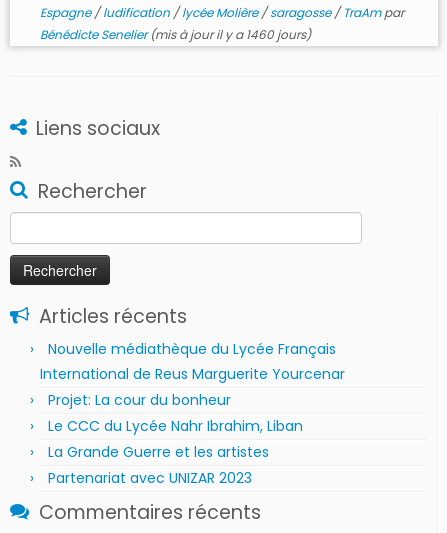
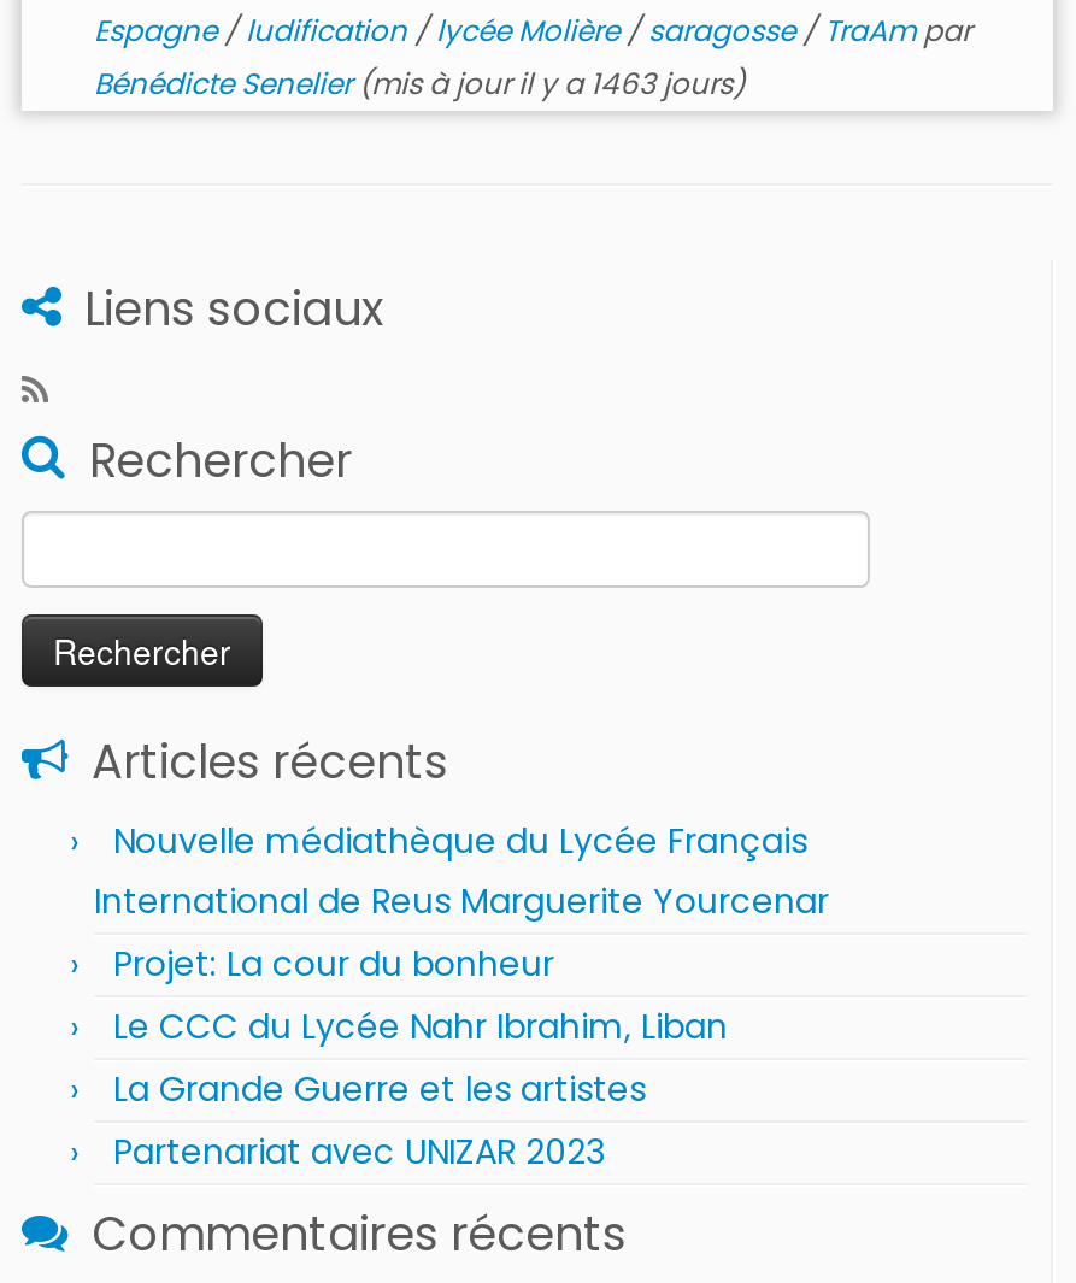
- Bénédicte Senelier (mis à jour il y a 1460 jours)
+ Bénédicte Senelier (mis à jour il y a 1463 jours)
